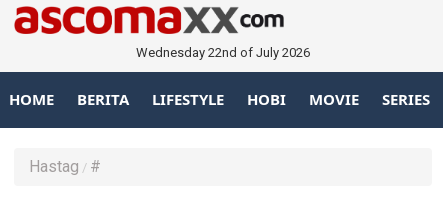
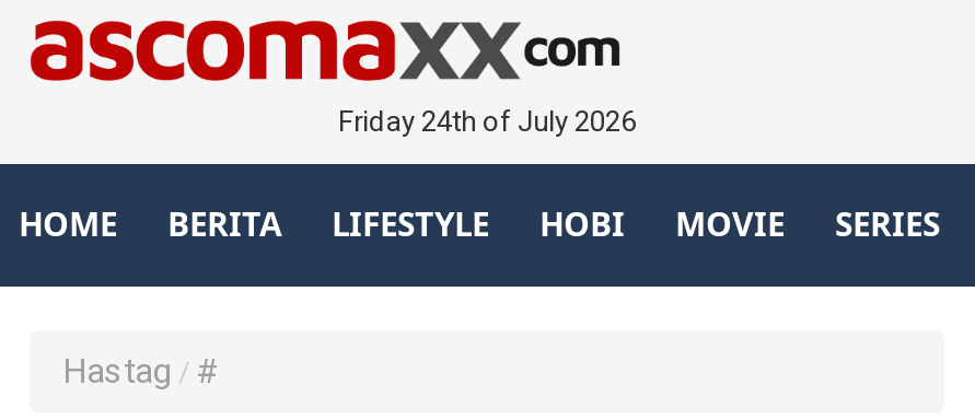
- Wednesday 22nd of July 2026
+ Friday 24th of July 2026
